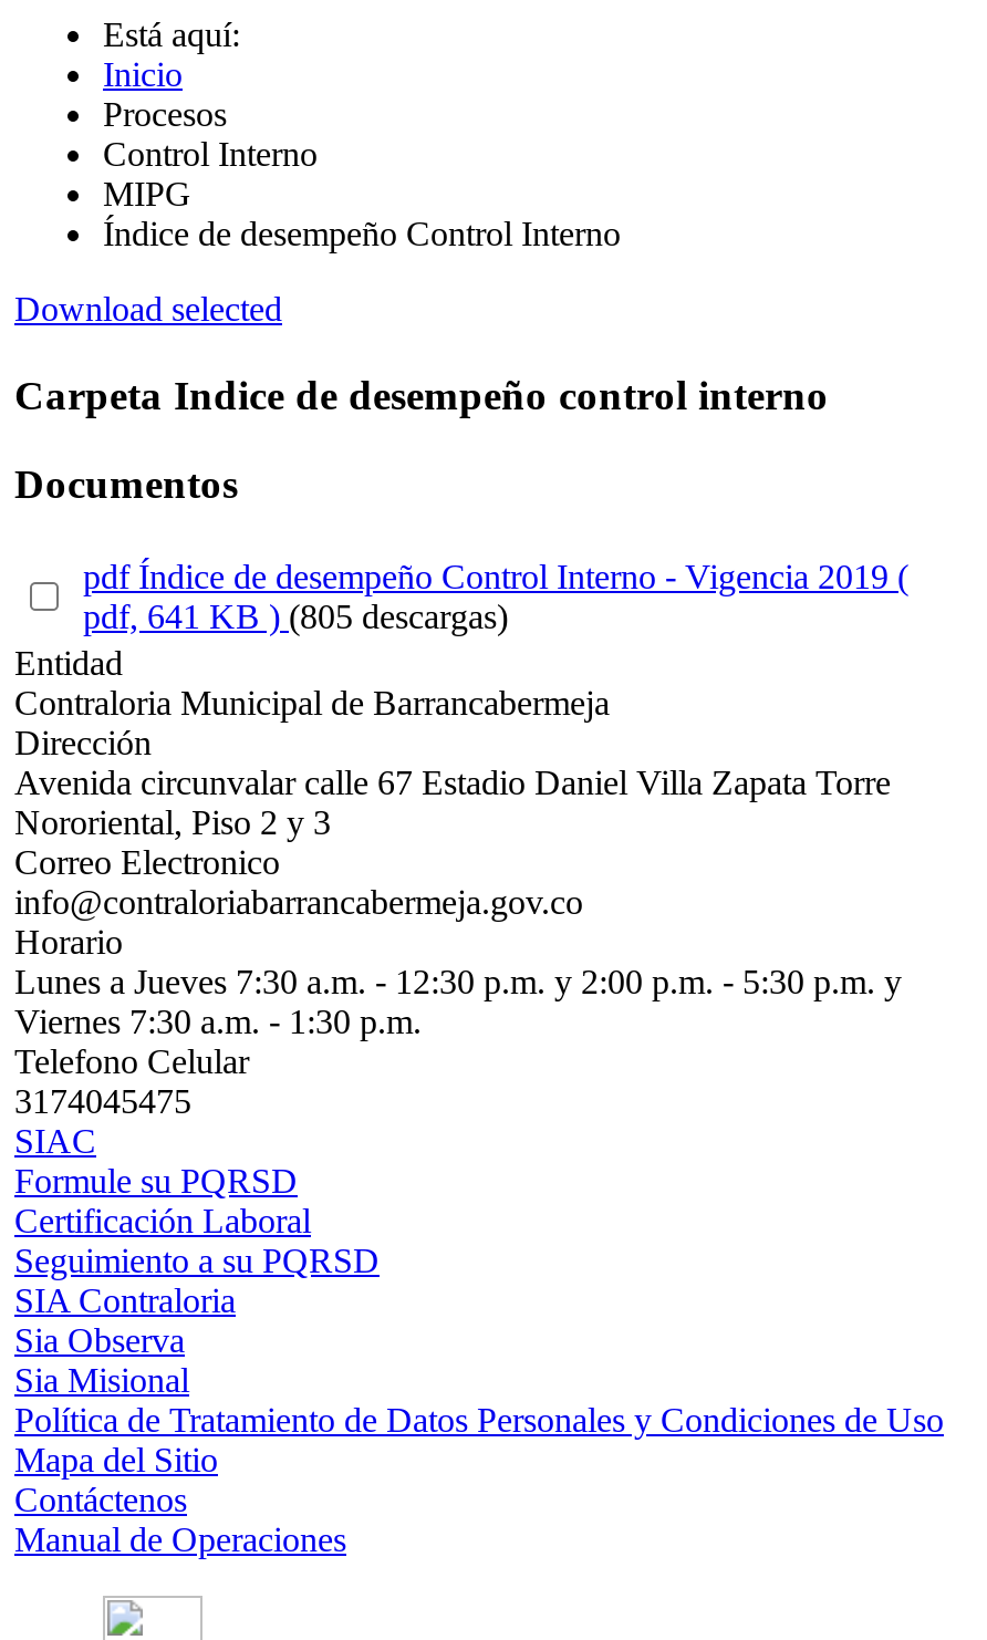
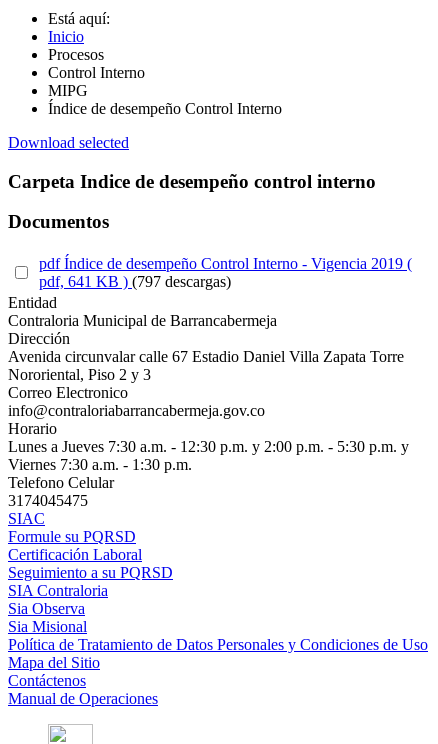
- pdf, 641 KB ) (805 descargas)
+ pdf, 641 KB ) (797 descargas)
